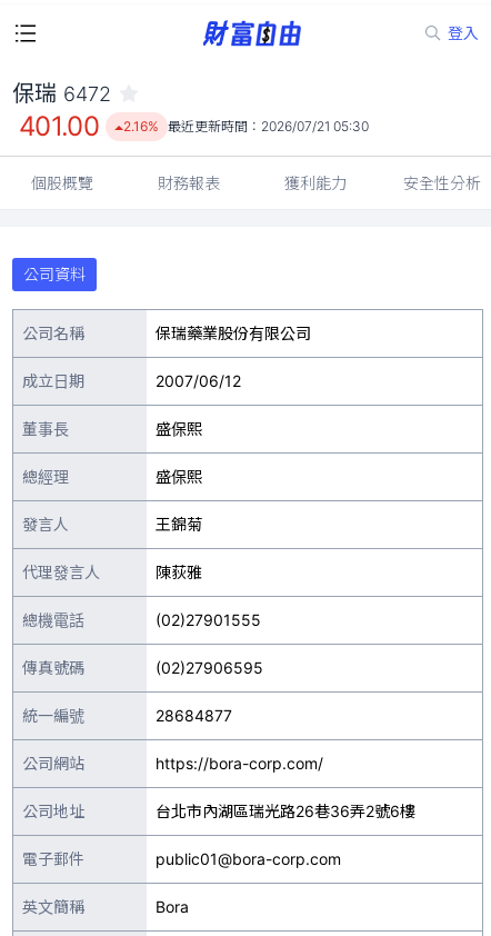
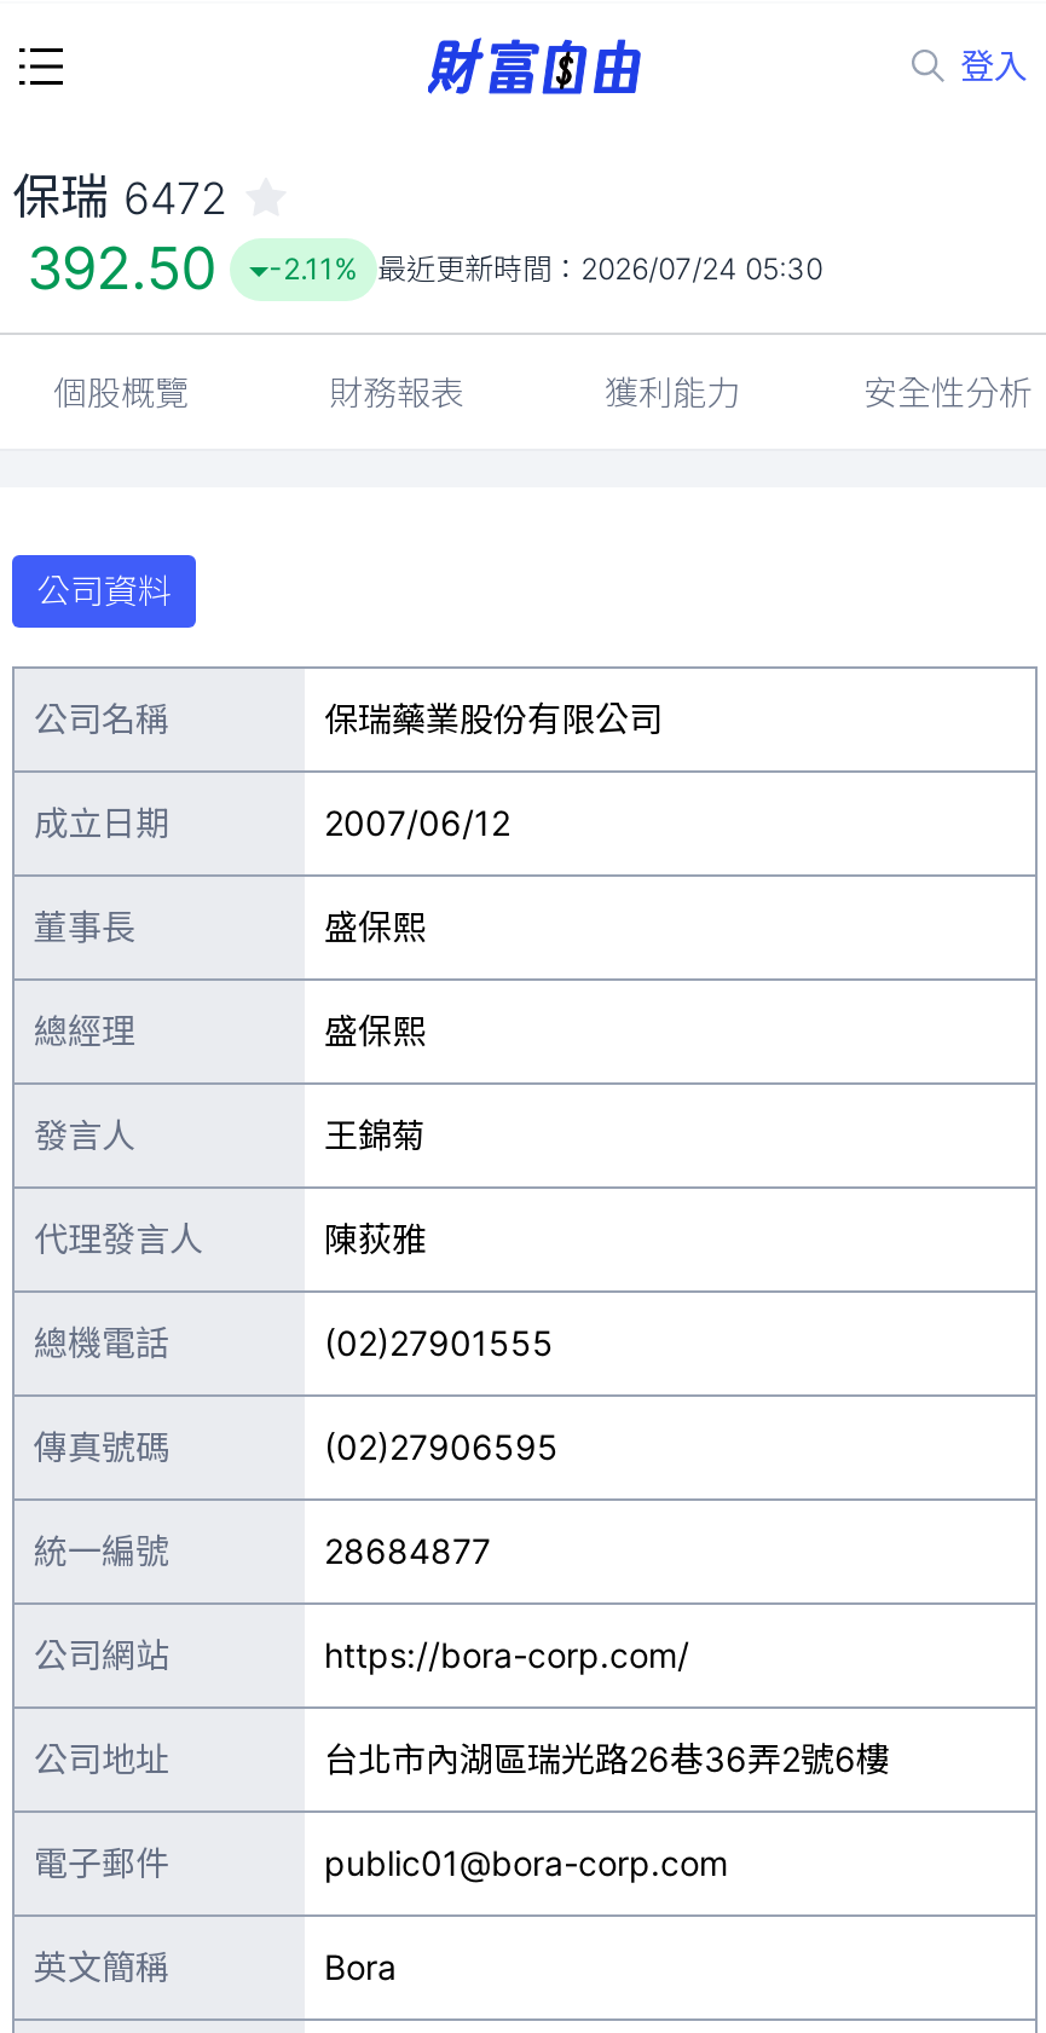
- 401.00
+ 392.50

- 2.16% 最近更新時間：2026/07/21 05:30
+ -2.11% 最近更新時間：2026/07/24 05:30
